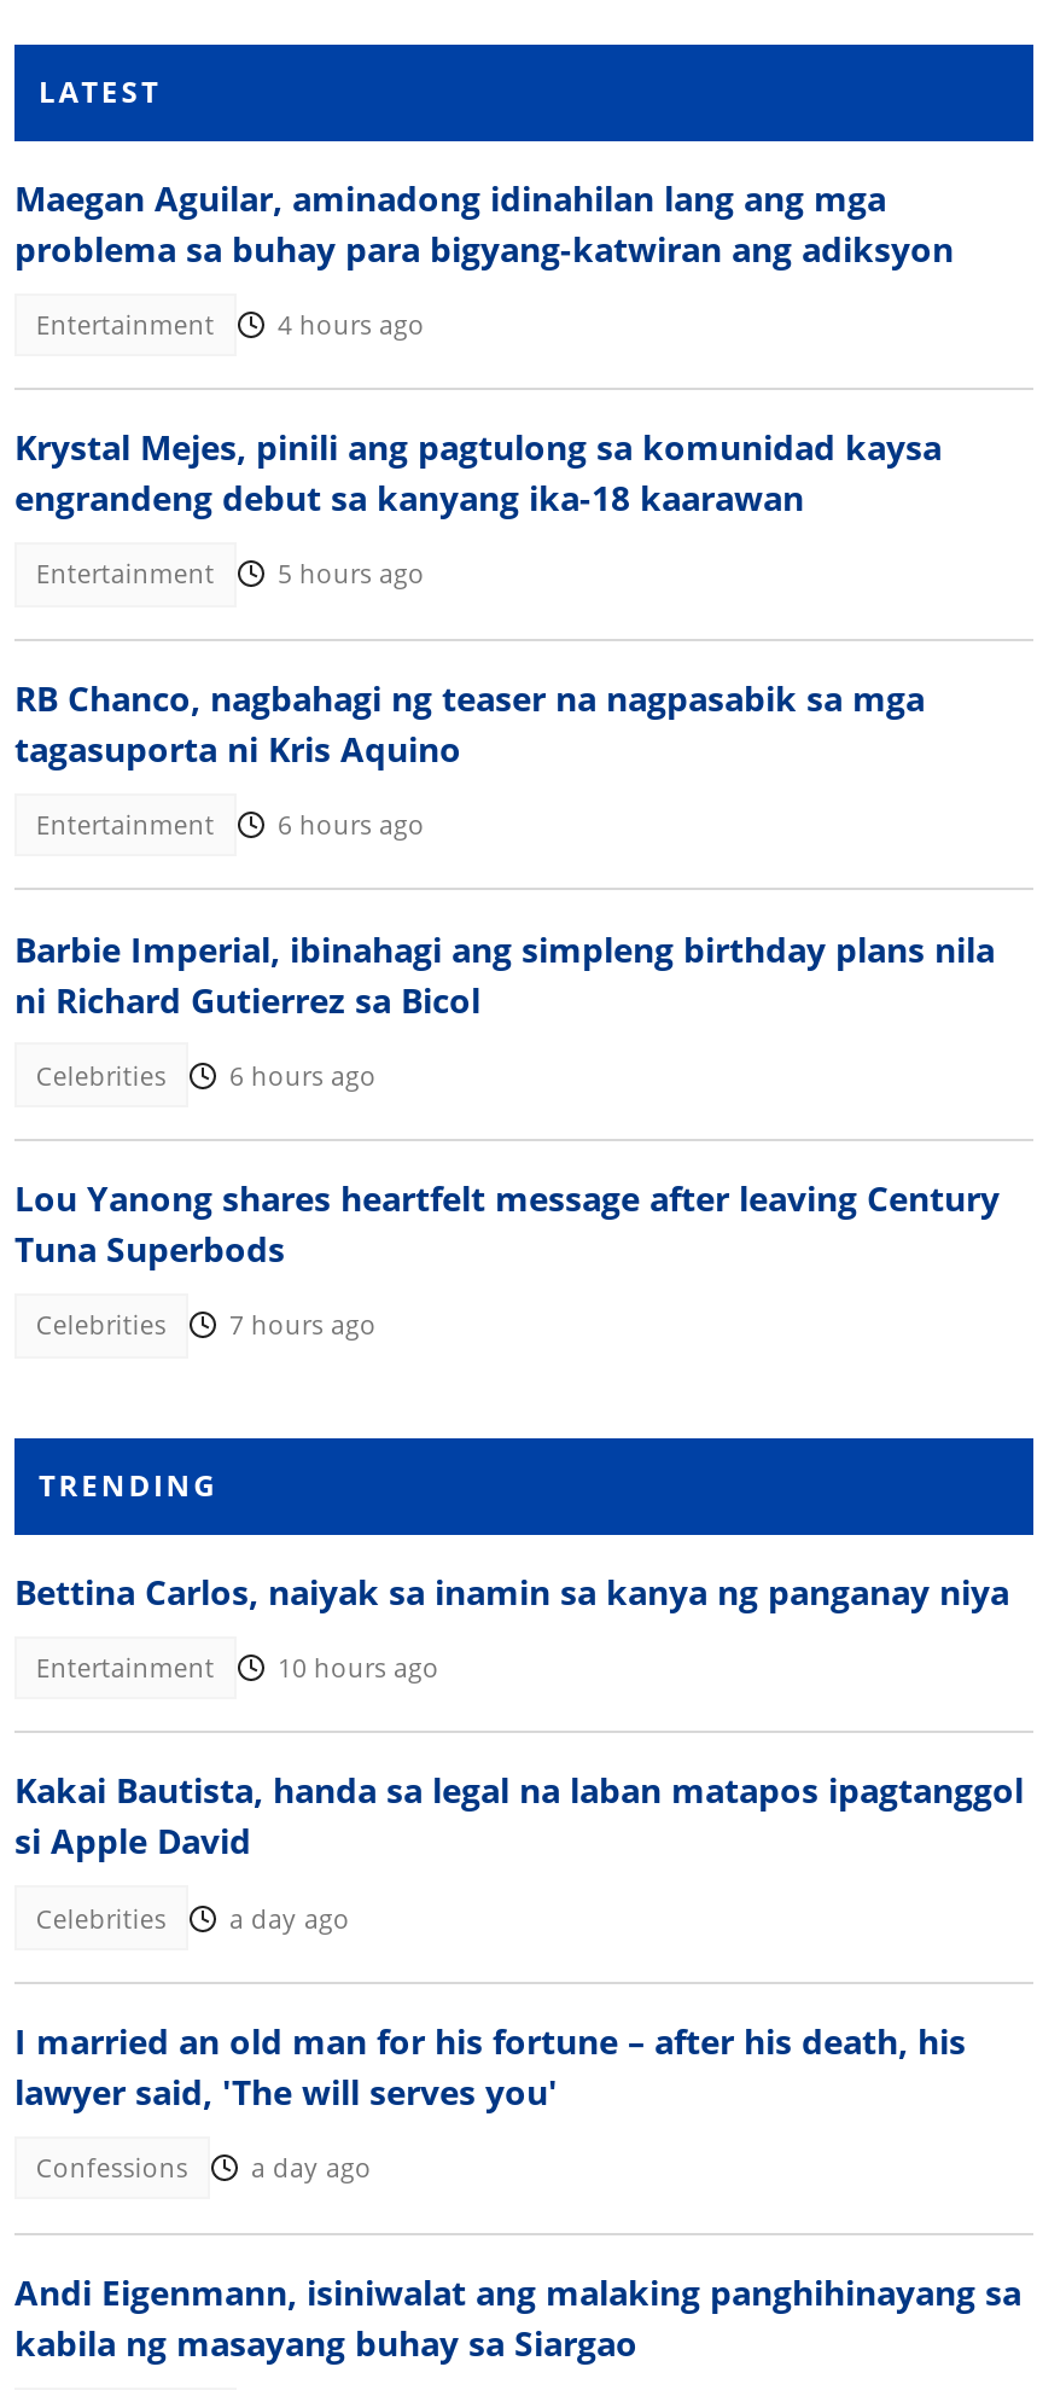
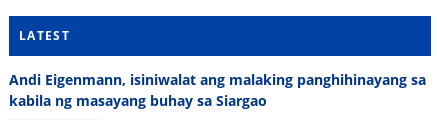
- Maegan Aguilar, aminadong idinahilan lang ang mga
- problema sa buhay para bigyang-katwiran ang adiksyon
- Entertainment
- 4 hours ago
- Krystal Mejes, pinili ang pagtulong sa komunidad kaysa
- engrandeng debut sa kanyang ika-18 kaarawan
- Entertainment
- 5 hours ago
- RB Chanco, nagbahagi ng teaser na nagpasabik sa mga
- tagasuporta ni Kris Aquino
- Entertainment
- 6 hours ago
- Barbie Imperial, ibinahagi ang simpleng birthday plans nila
- ni Richard Gutierrez sa Bicol
- Celebrities
- 6 hours ago
- Lou Yanong shares heartfelt message after leaving Century
- Tuna Superbods
- Celebrities
- 7 hours ago

- TRENDING
- Bettina Carlos, naiyak sa inamin sa kanya ng panganay niya
- Entertainment
- 10 hours ago
- Kakai Bautista, handa sa legal na laban matapos ipagtanggol
- si Apple David
- Celebrities
- a day ago
- I married an old man for his fortune – after his death, his
- lawyer said, 'The will serves you'
- Confessions
- a day ago
